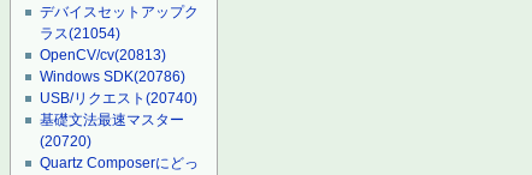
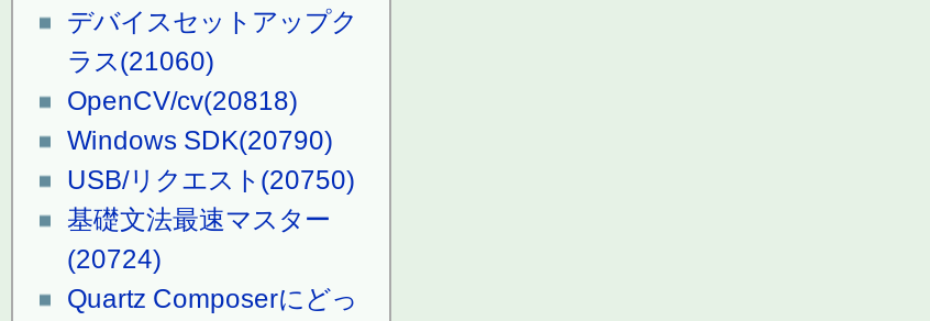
- ラス(21054)
+ ラス(21060)

- OpenCV/cv(20813)
+ OpenCV/cv(20818)

- Windows SDK(20786)
+ Windows SDK(20790)

- USB/リクエスト(20740)
+ USB/リクエスト(20750)

- (20720)
+ (20724)
